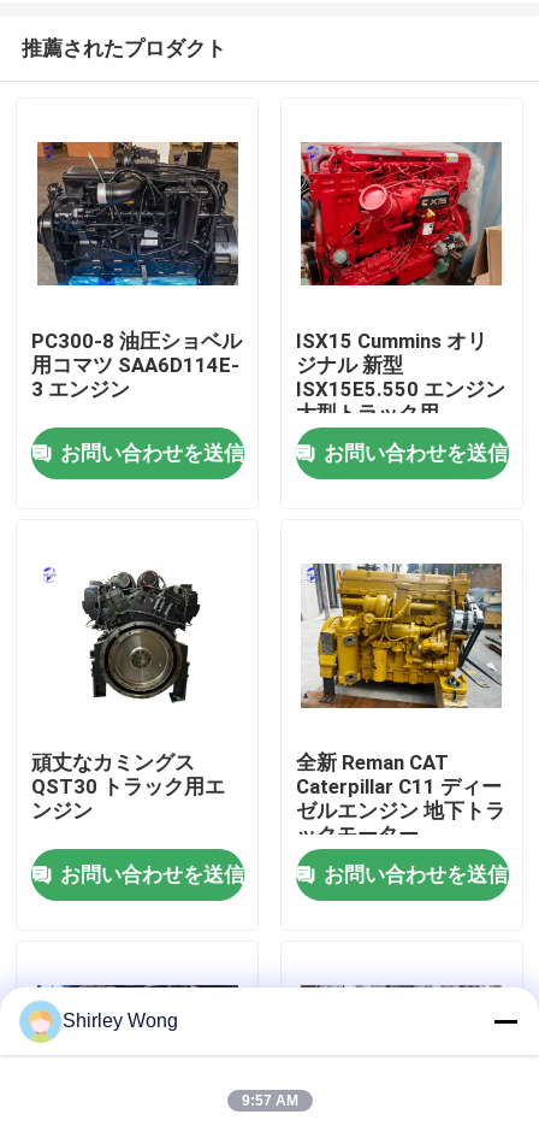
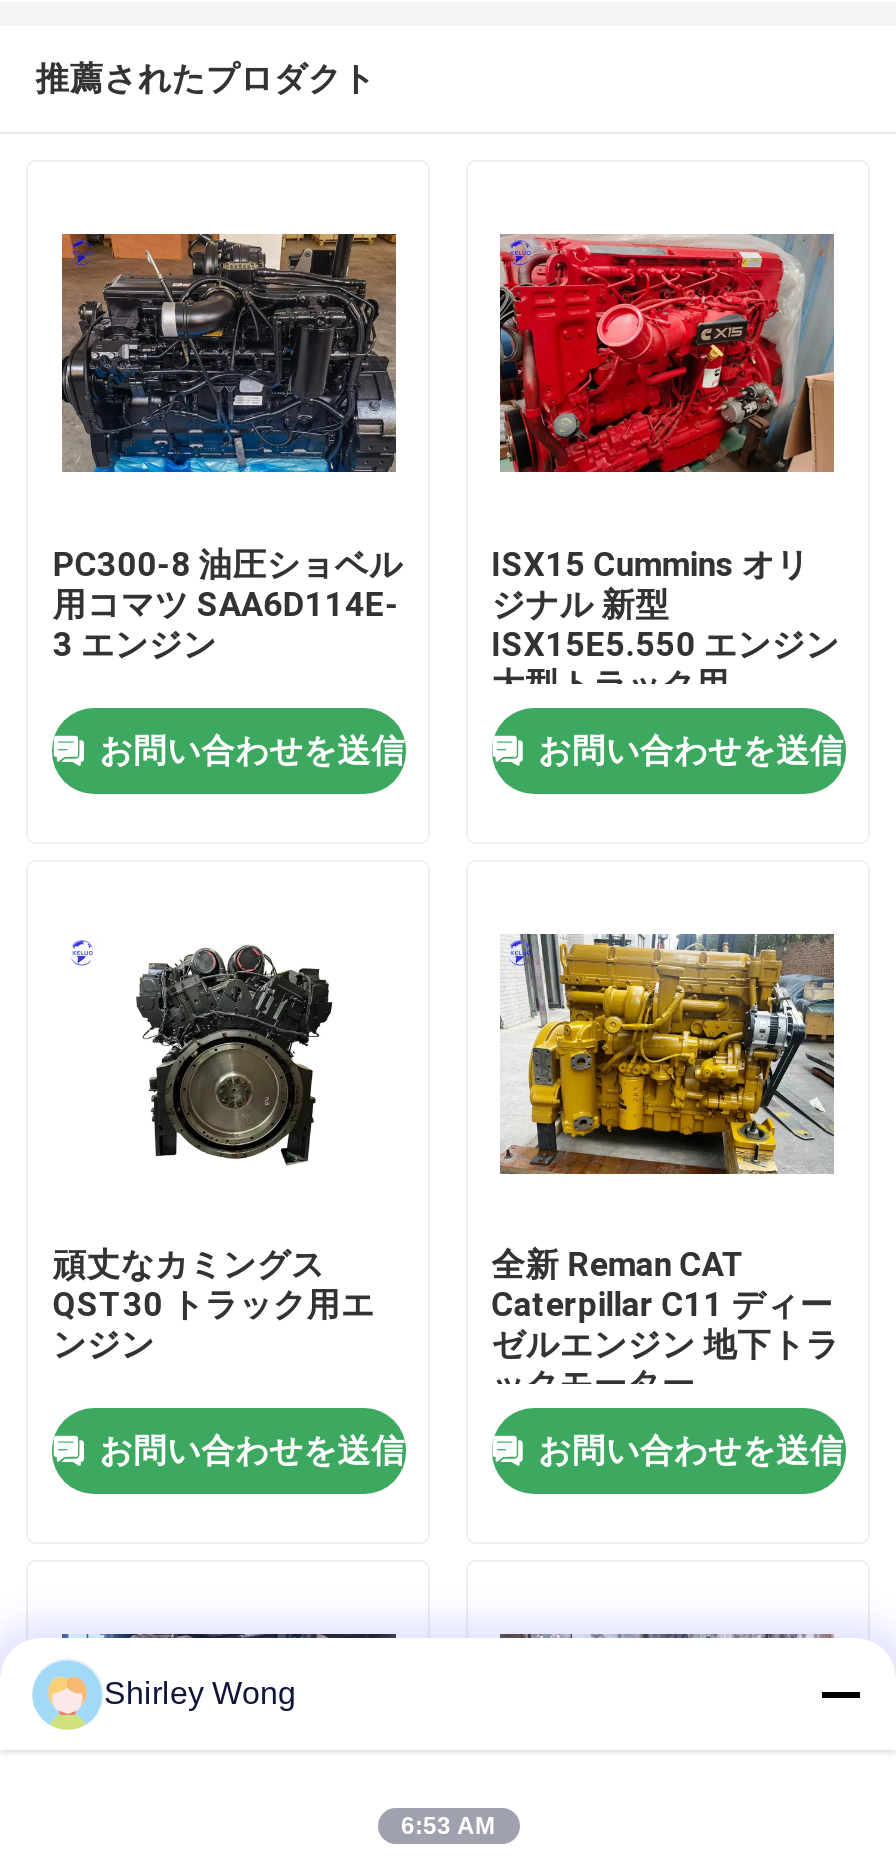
- 9:57 AM
+ 6:53 AM
